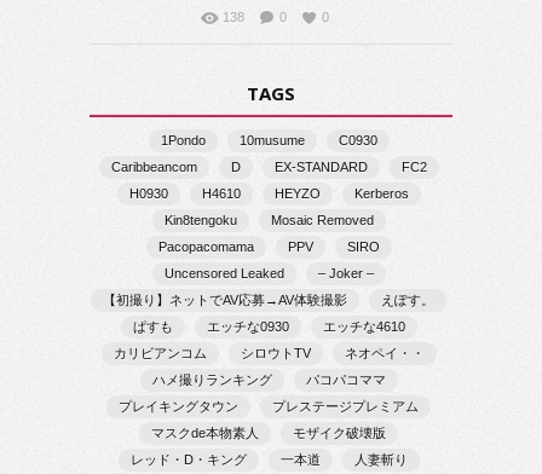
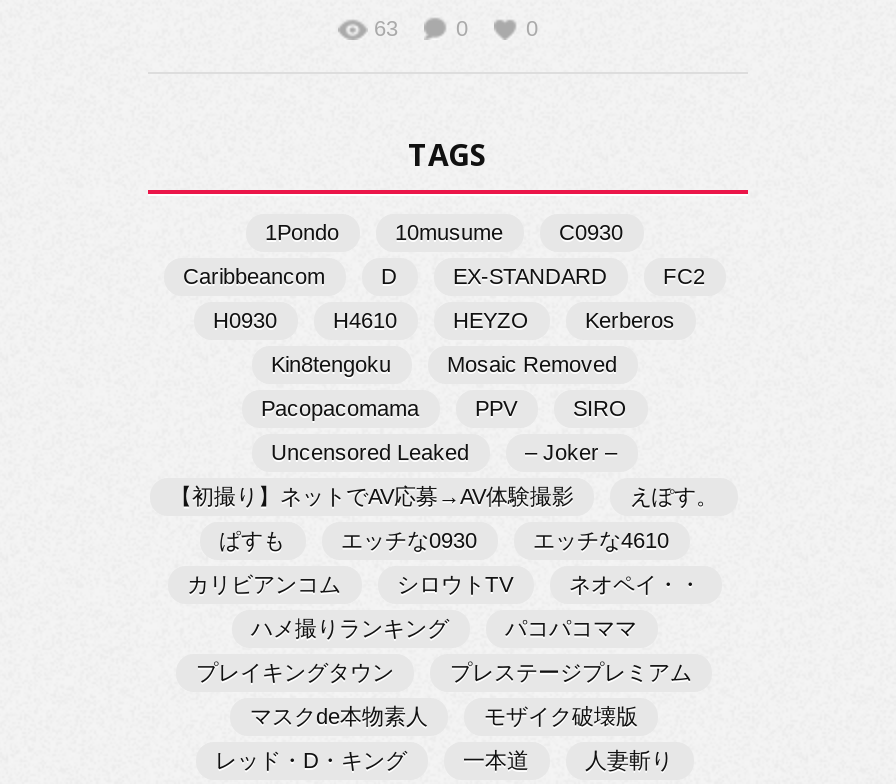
- 138
+ 63
